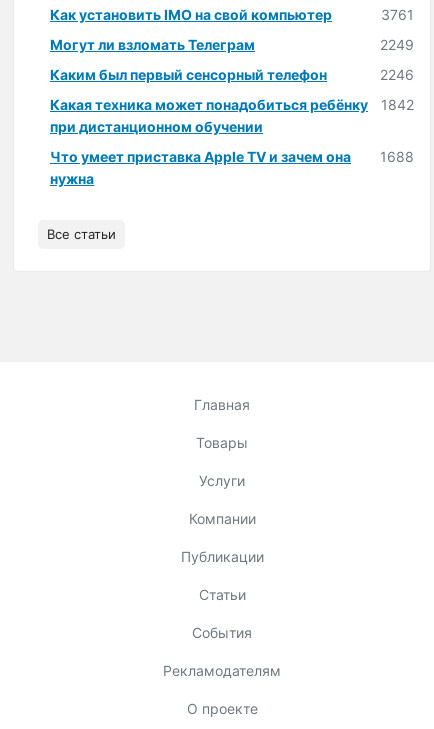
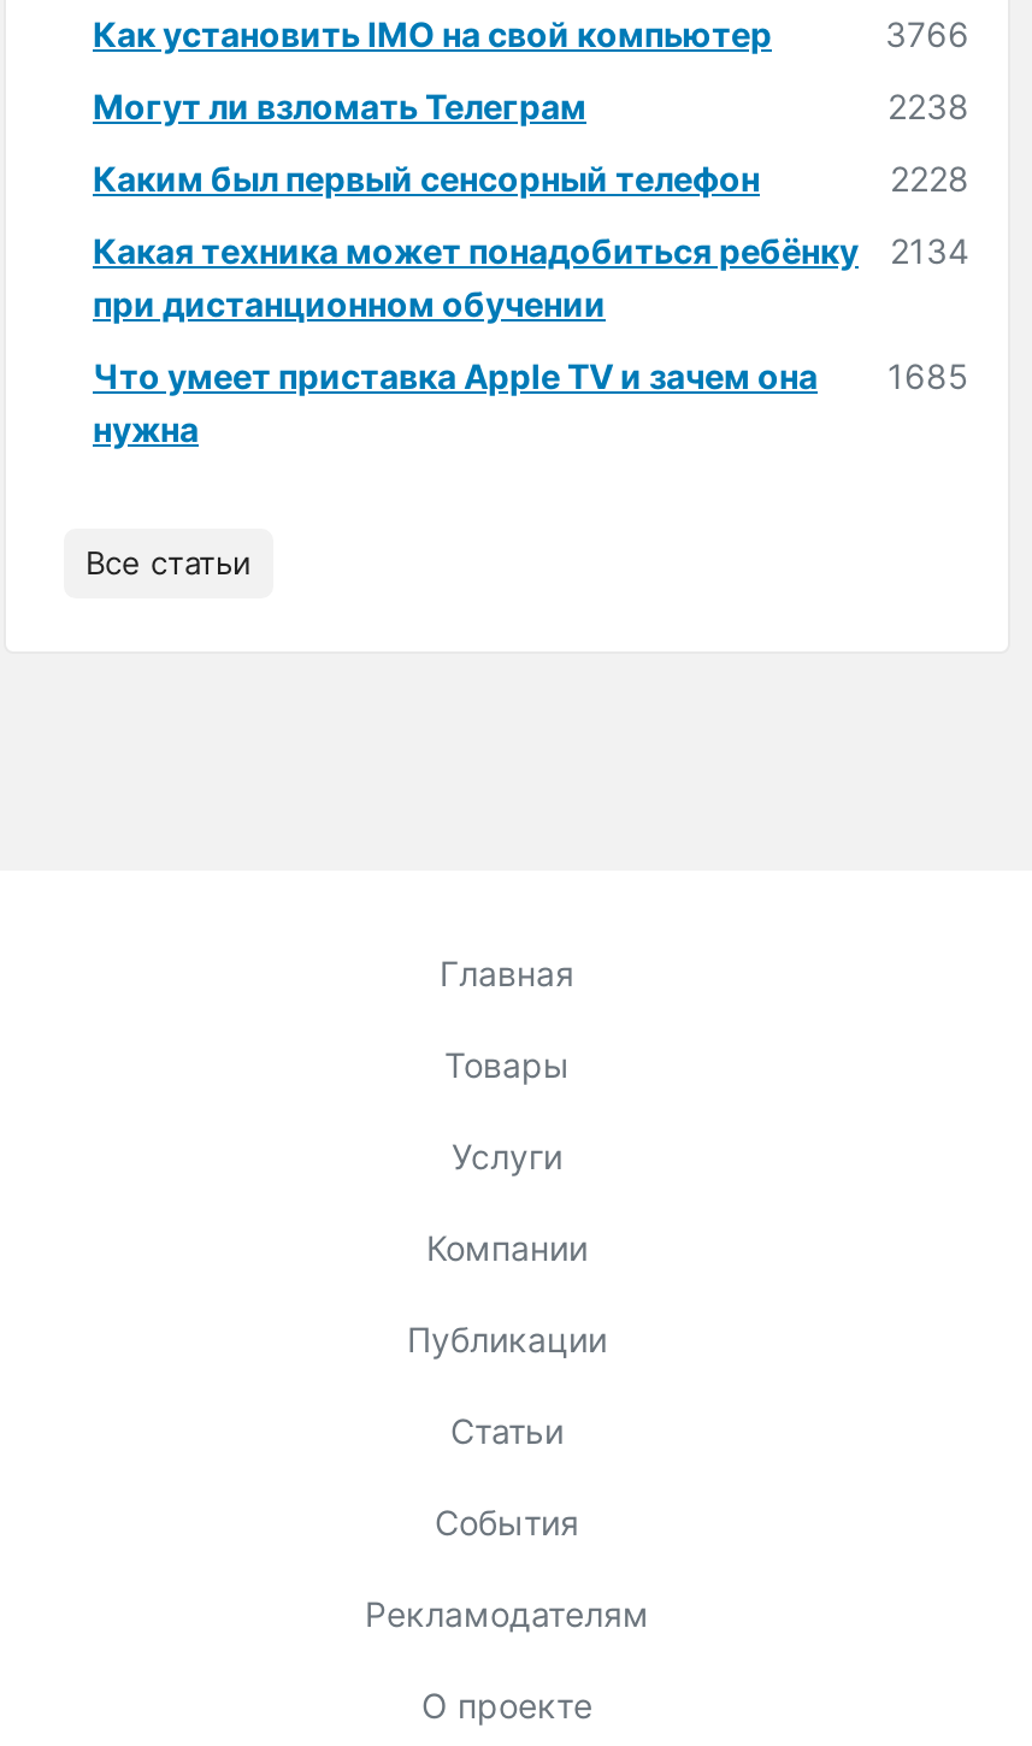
- 3761
+ 3766

- 2249
+ 2238

- 2246
+ 2228

- Какая техника может понадобиться ребёнку 1842
+ Какая техника может понадобиться ребёнку 2134

- Что умеет приставка Apple TV и зачем она 1688
+ Что умеет приставка Apple TV и зачем она 1685
